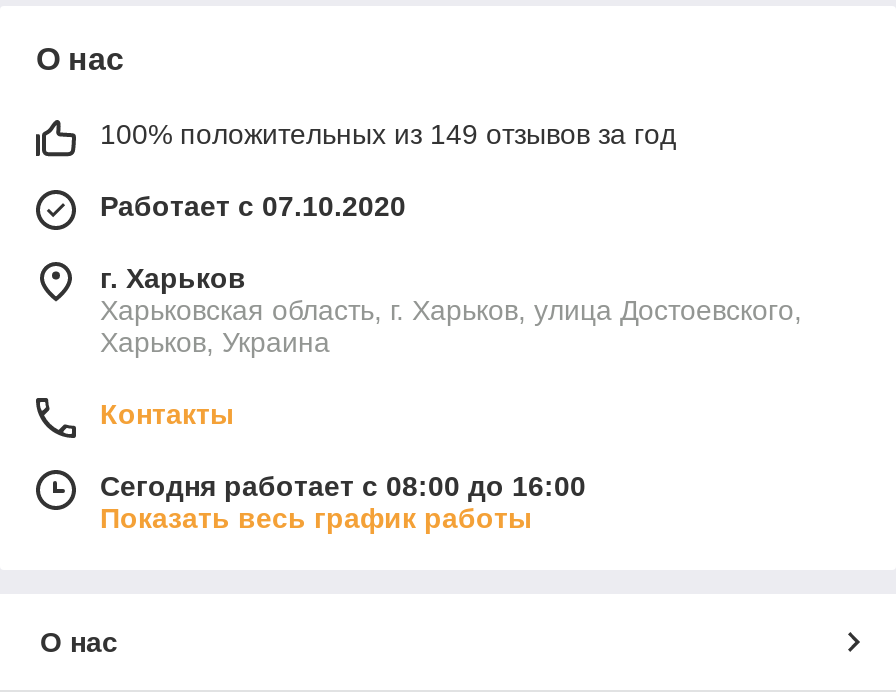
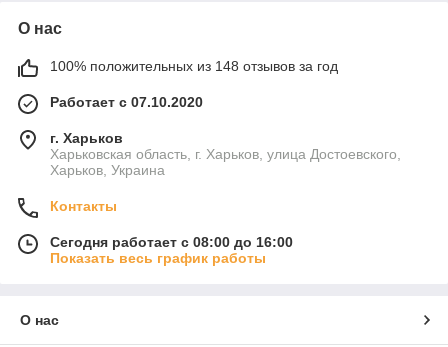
- 100% положительных из 149 отзывов за год
+ 100% положительных из 148 отзывов за год
